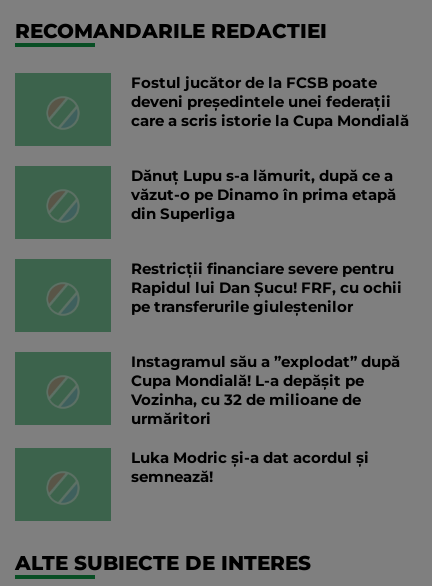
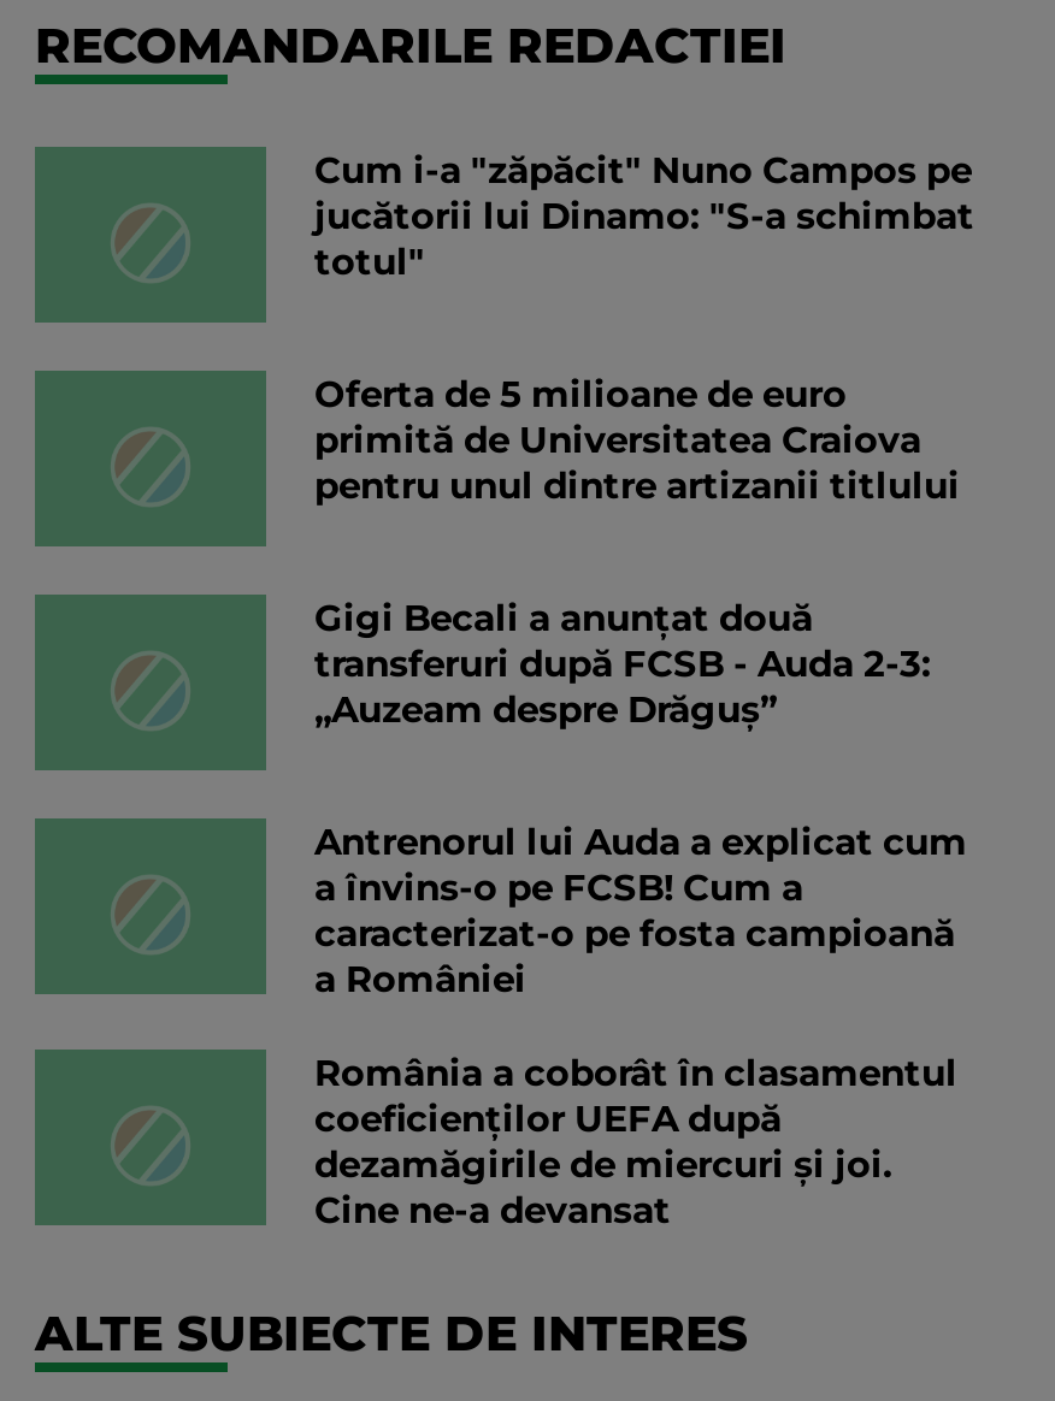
- Fostul jucător de la FCSB poate
- deveni președintele unei federații
- care a scris istorie la Cupa Mondială
+ Cum i-a "zăpăcit" Nuno Campos pe
+ jucătorii lui Dinamo: "S-a schimbat
+ totul"

- Dănuț Lupu s-a lămurit, după ce a
- văzut-o pe Dinamo în prima etapă
- din Superliga
+ Oferta de 5 milioane de euro
+ primită de Universitatea Craiova
+ pentru unul dintre artizanii titlului

- Restricții financiare severe pentru
- Rapidul lui Dan Șucu! FRF, cu ochii
- pe transferurile giuleștenilor
+ Gigi Becali a anunțat două
+ transferuri după FCSB - Auda 2-3:
+ „Auzeam despre Drăguș”

- Instagramul său a ”explodat” după
- Cupa Mondială! L-a depășit pe
- Vozinha, cu 32 de milioane de
- urmăritori
+ Antrenorul lui Auda a explicat cum
+ a învins-o pe FCSB! Cum a
+ caracterizat-o pe fosta campioană
+ a României

- Luka Modric și-a dat acordul și
- semnează!
+ România a coborât în clasamentul
+ coeficienților UEFA după
+ dezamăgirile de miercuri și joi.
+ Cine ne-a devansat
